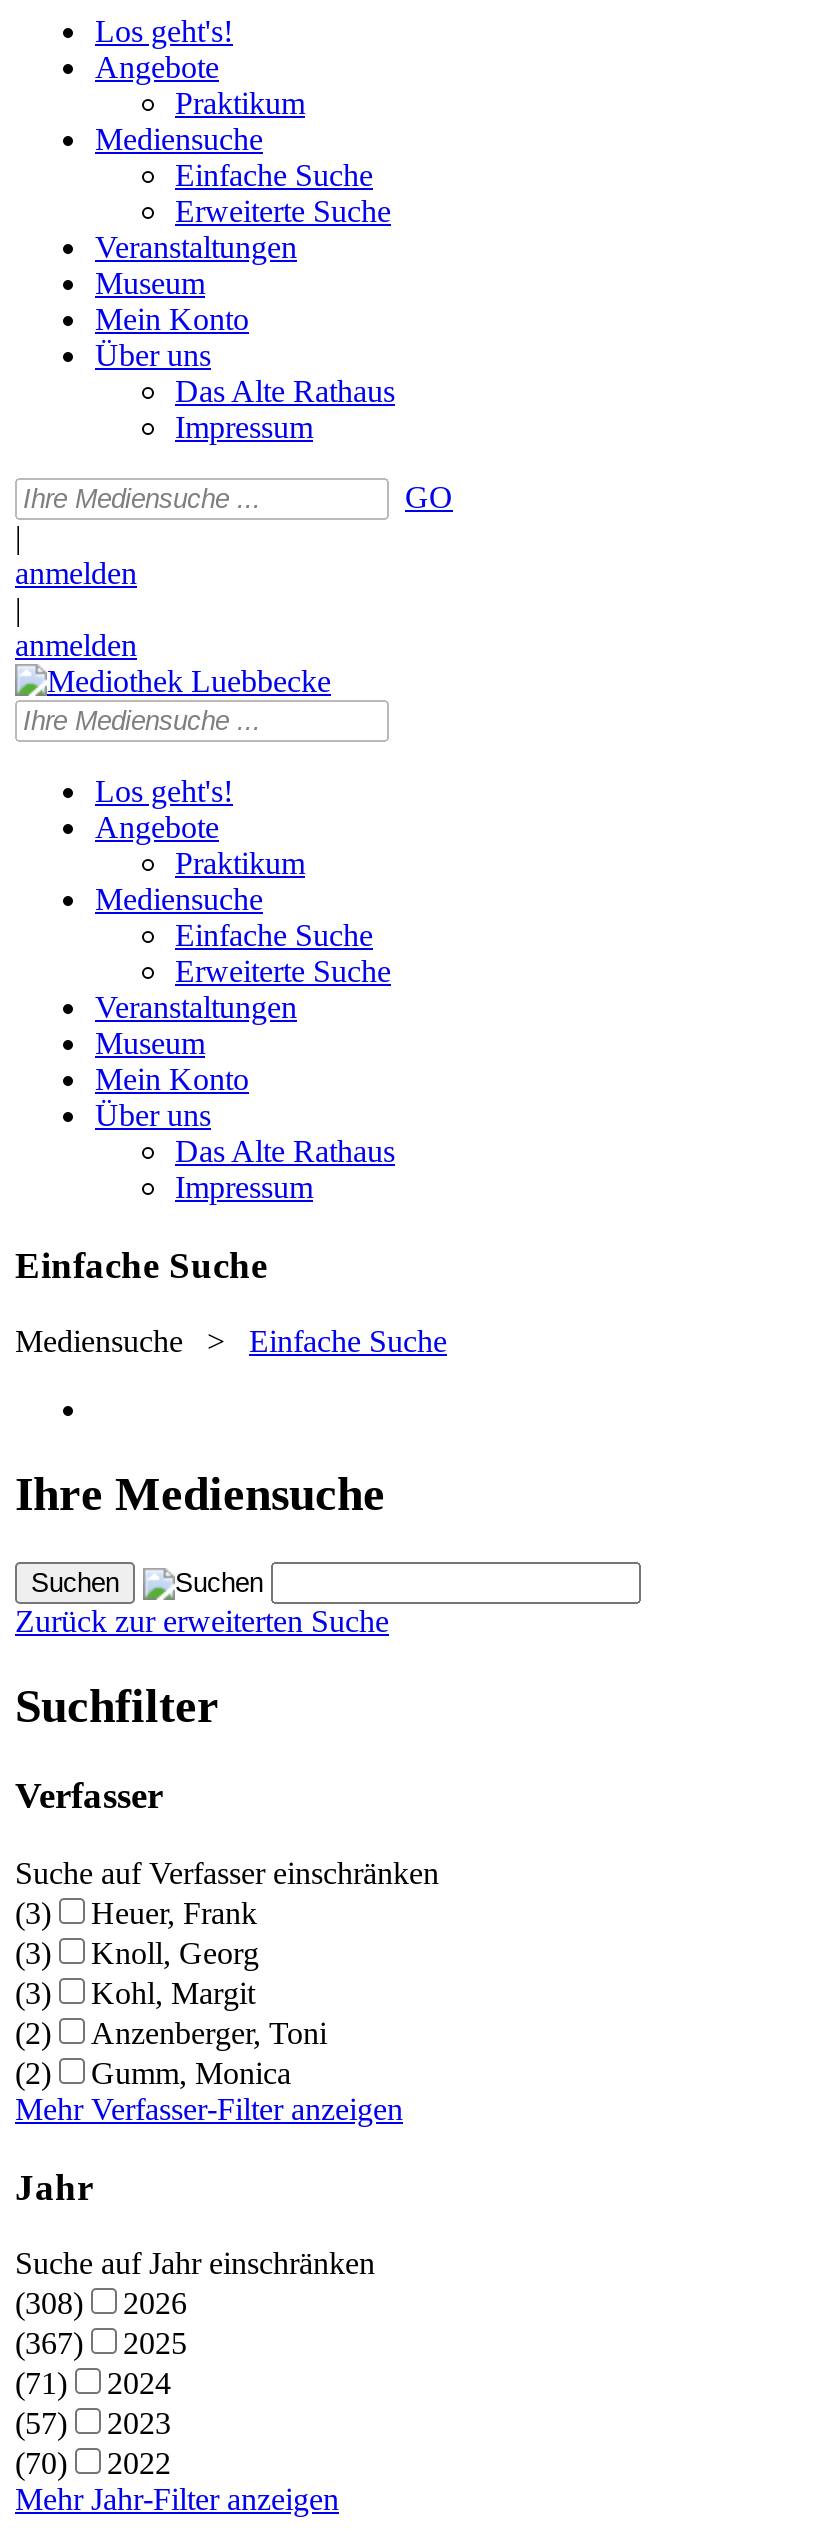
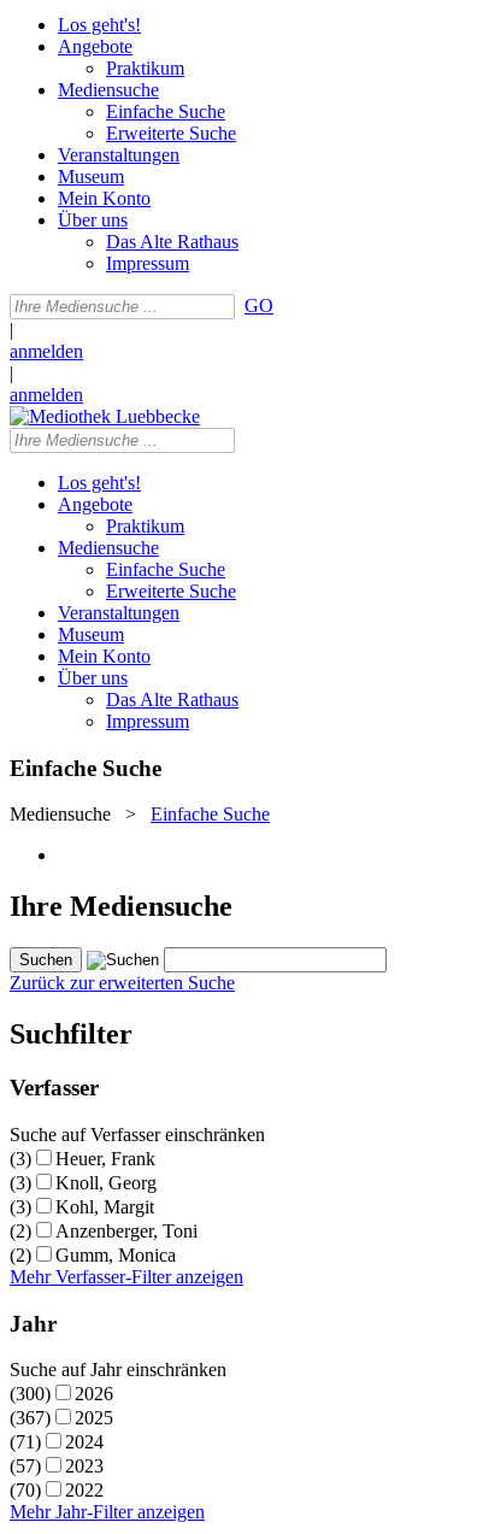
- (308) 2026
+ (300) 2026
